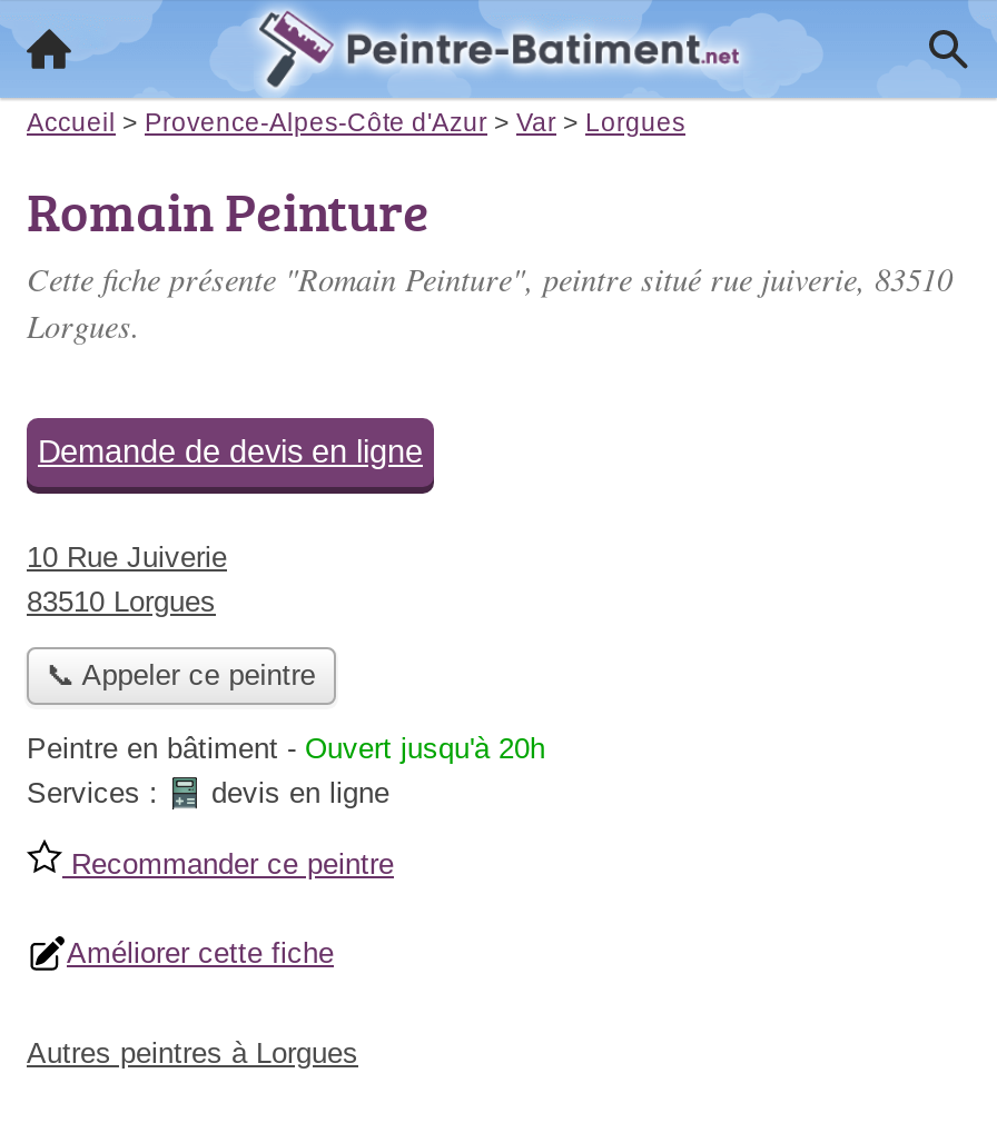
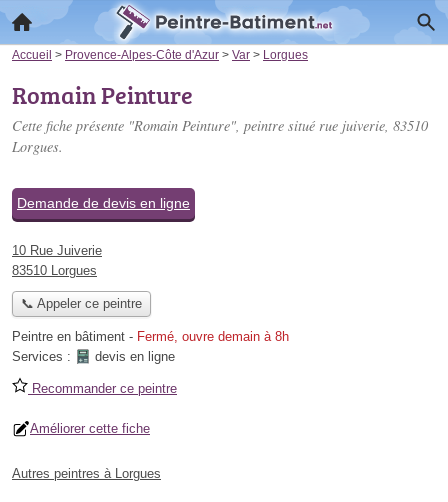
- Peintre en bâtiment - Ouvert jusqu'à 20h
+ Peintre en bâtiment - Fermé, ouvre demain à 8h
